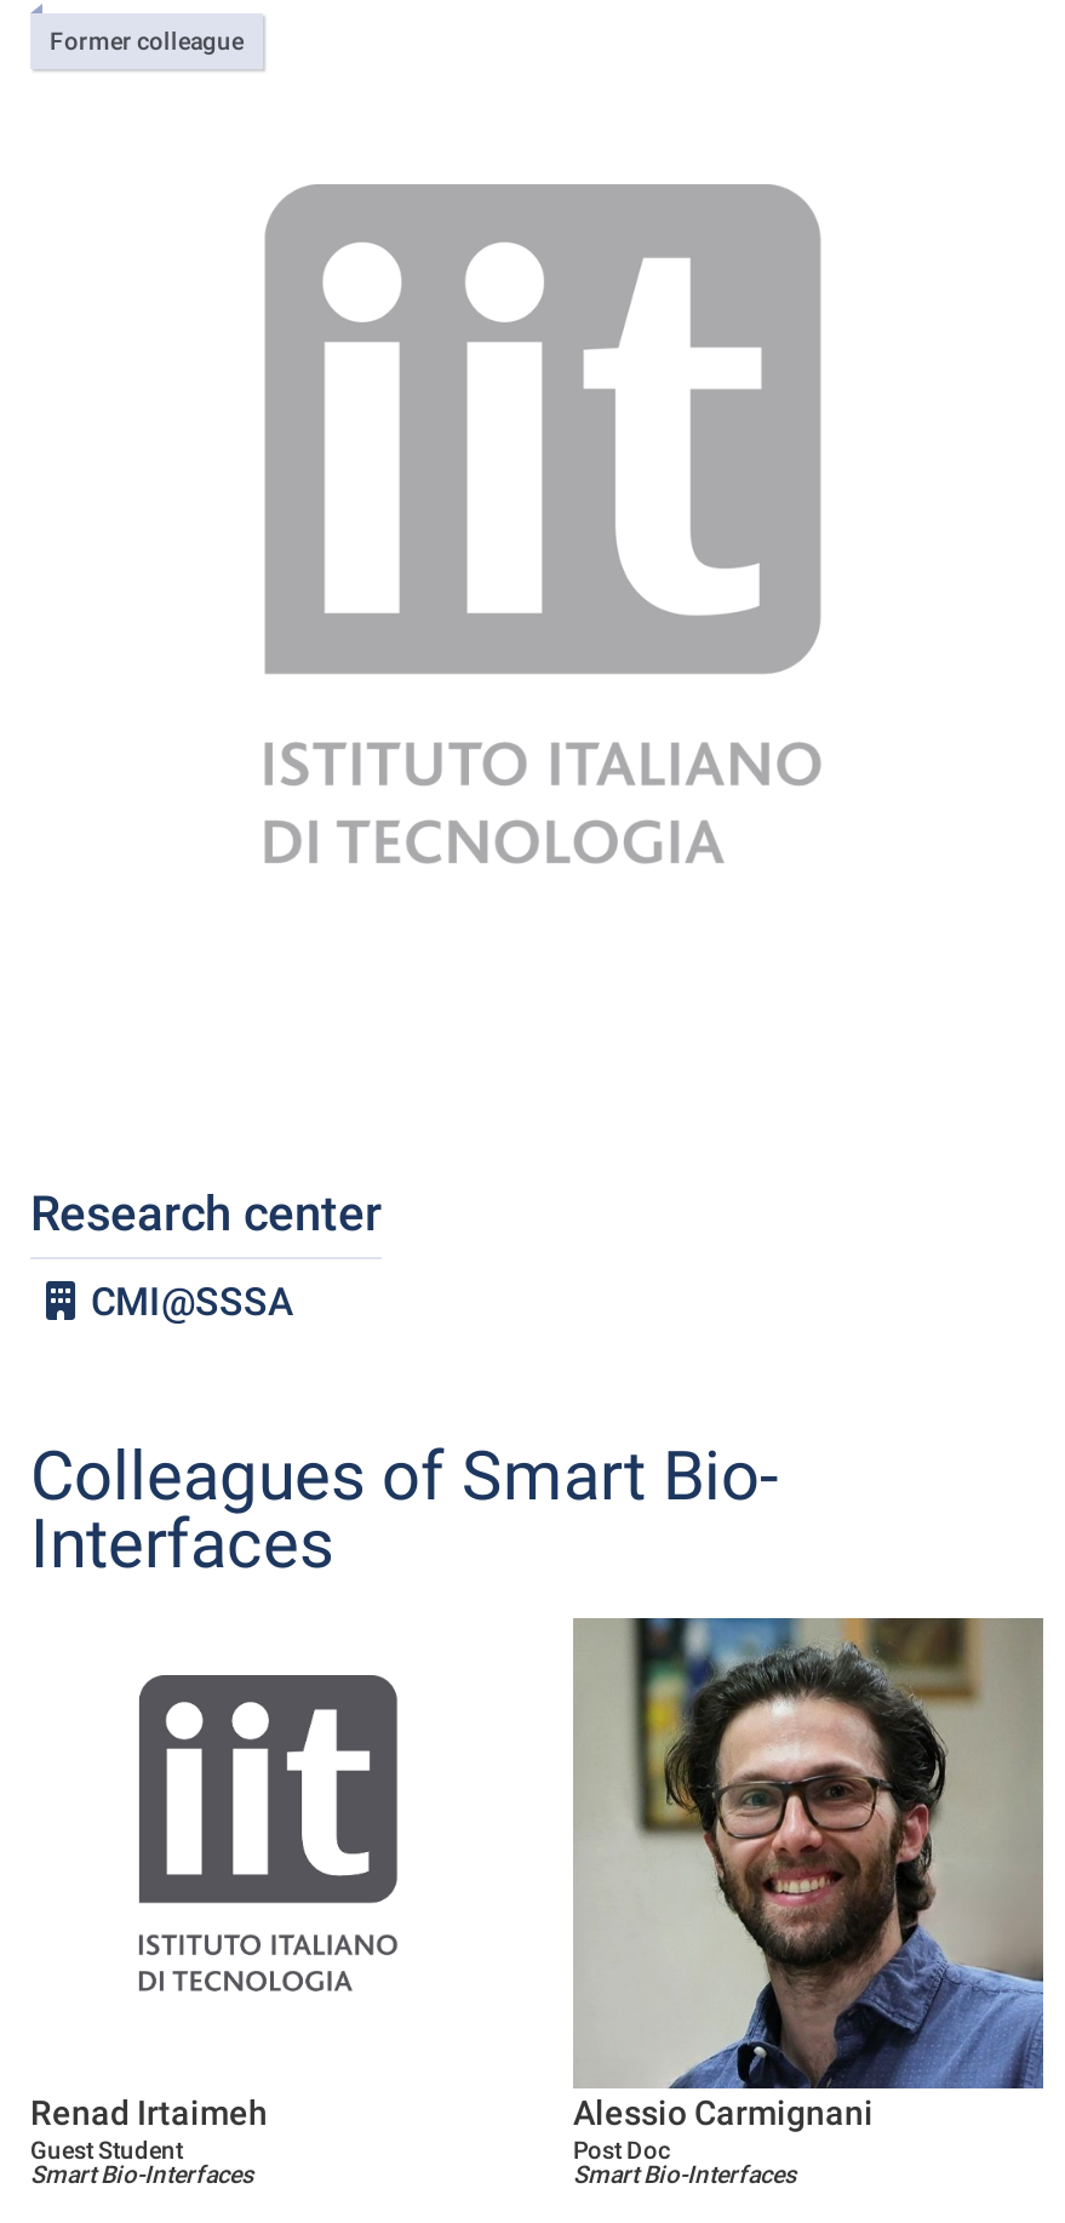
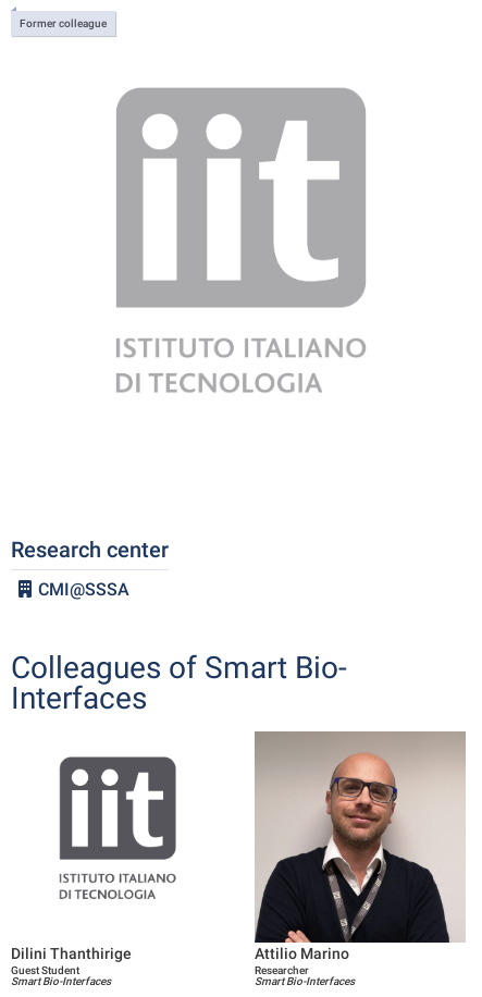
- [image]
- Alessio Carmignani
- Post Doc
+ [image]
+ Attilio Marino
+ Researcher

- Renad Irtaimeh
+ Dilini Thanthirige
